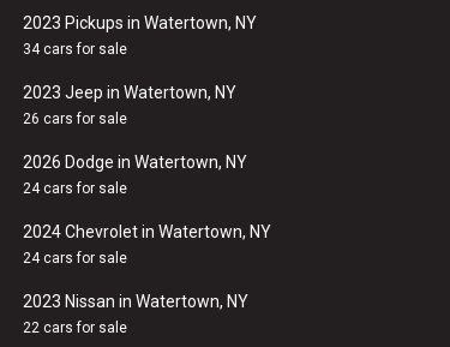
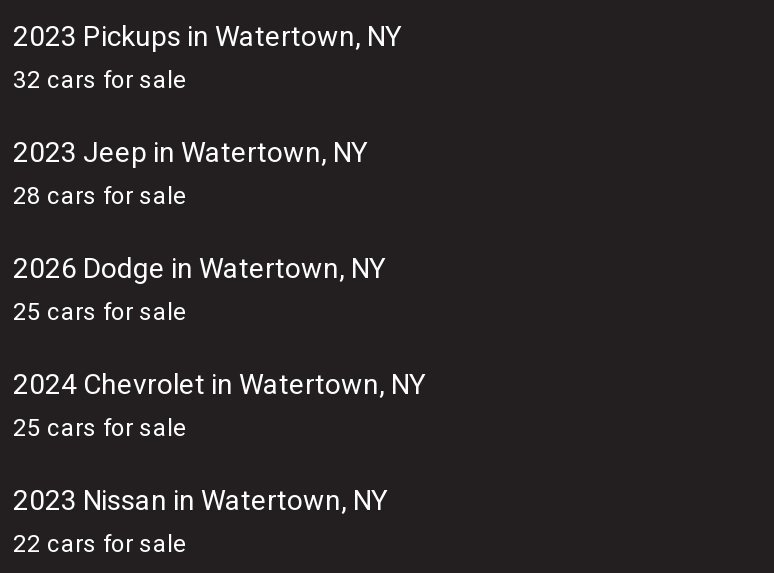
- 34 cars for sale
+ 32 cars for sale

- 26 cars for sale
+ 28 cars for sale

- 24 cars for sale
+ 25 cars for sale

- 24 cars for sale
+ 25 cars for sale
